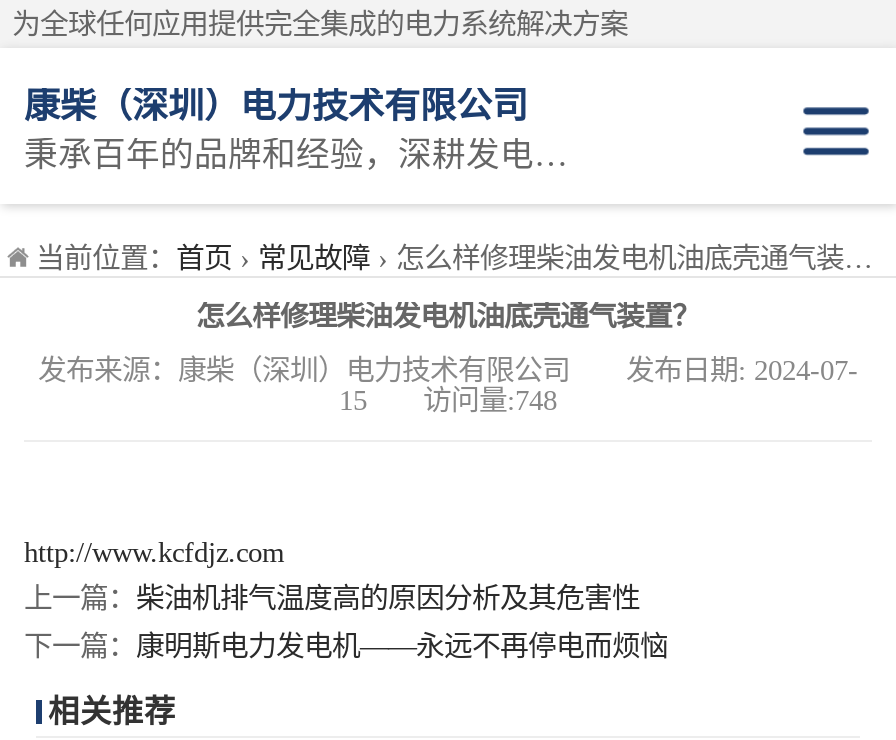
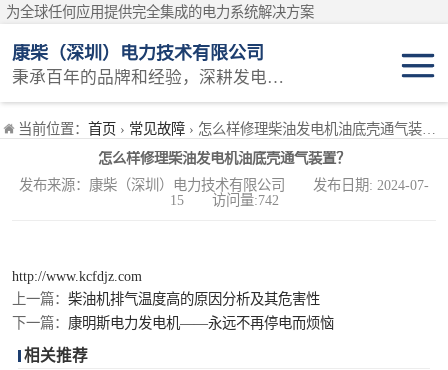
- 15 访问量:748
+ 15 访问量:742
